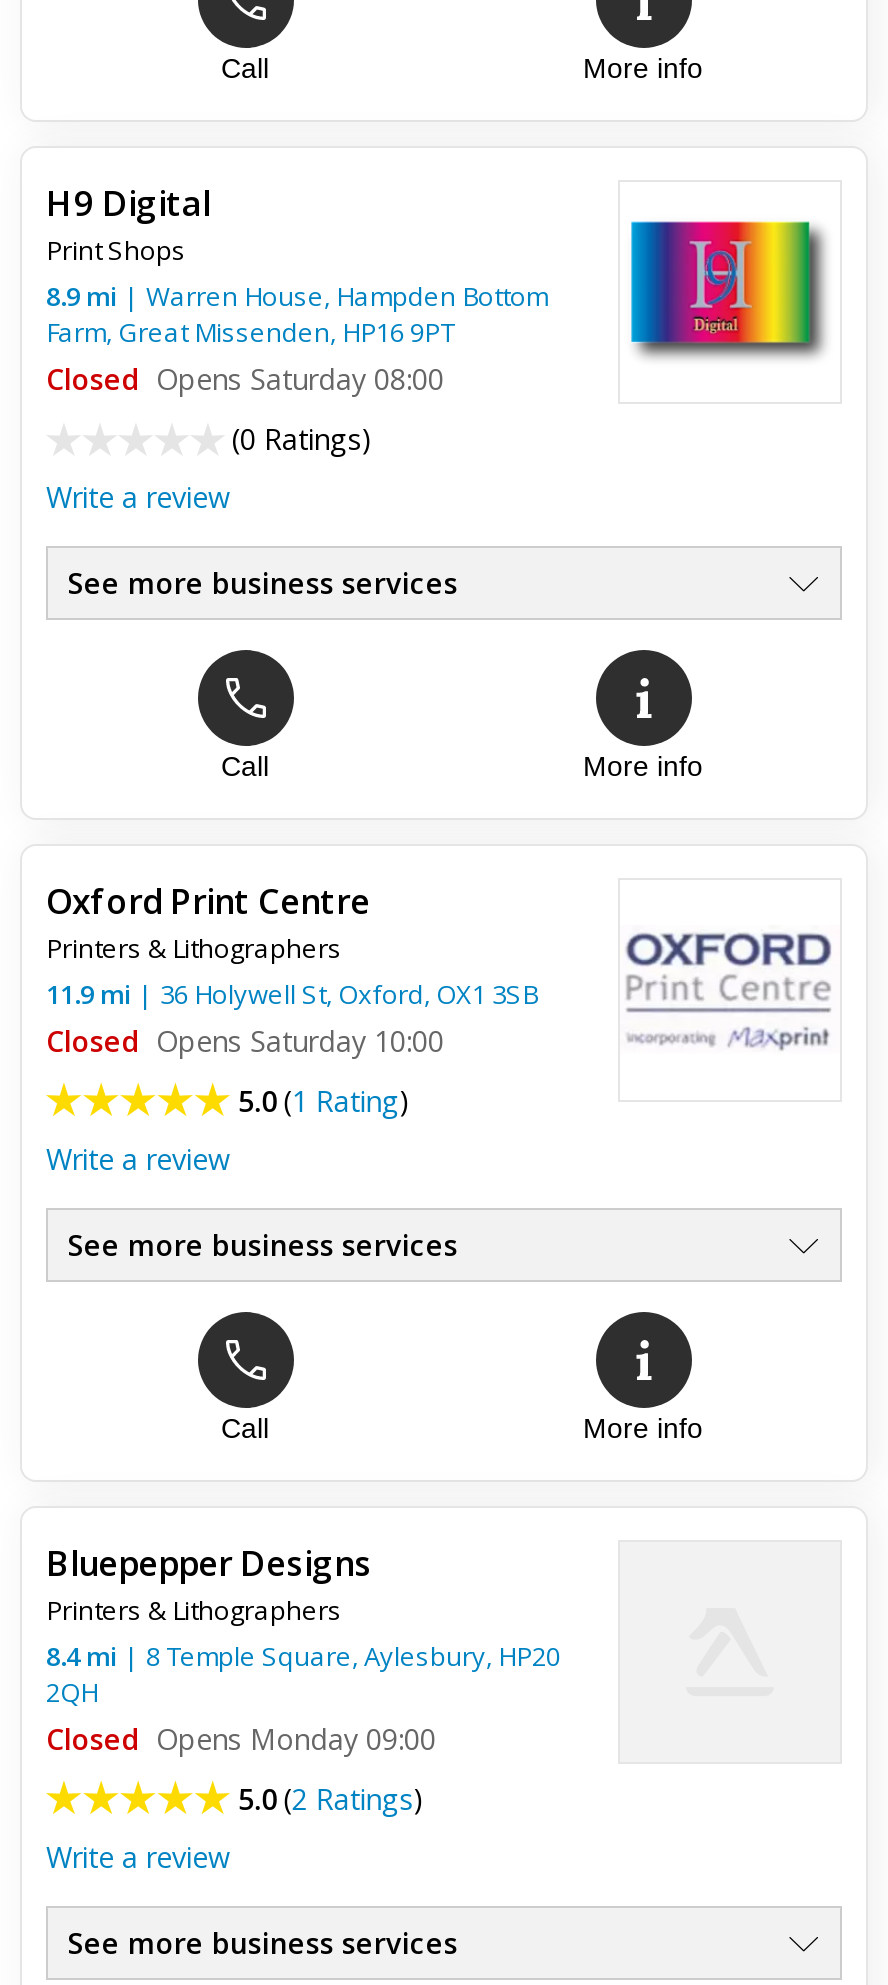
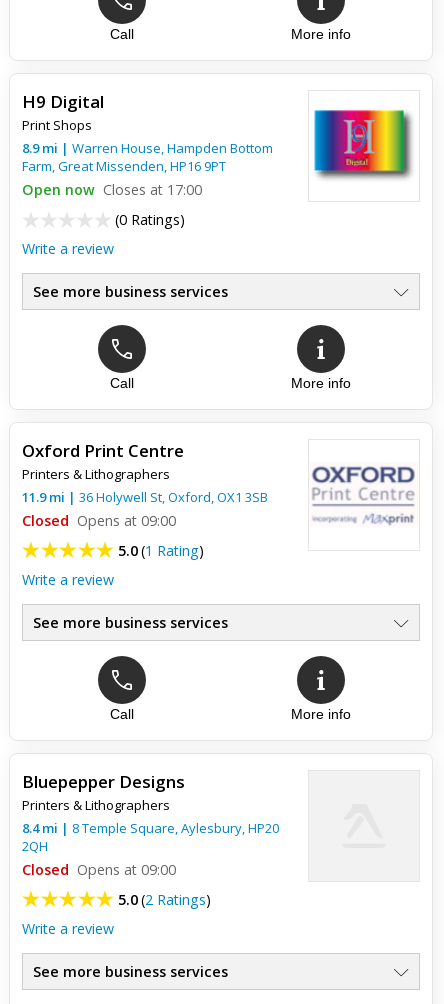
- Closed Opens Saturday 08:00
+ Open now Closes at 17:00

- Closed Opens Saturday 10:00
+ Closed Opens at 09:00

- Closed Opens Monday 09:00
+ Closed Opens at 09:00
